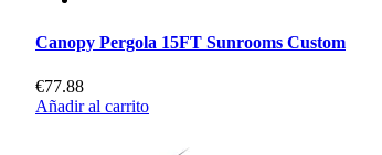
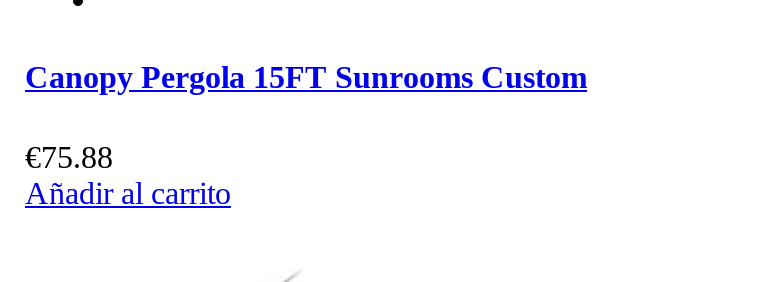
- €77.88
+ €75.88
